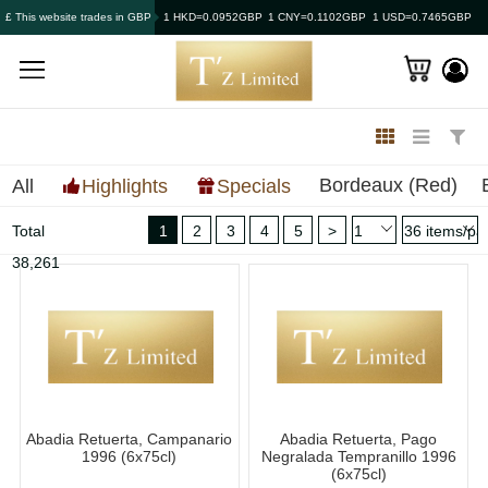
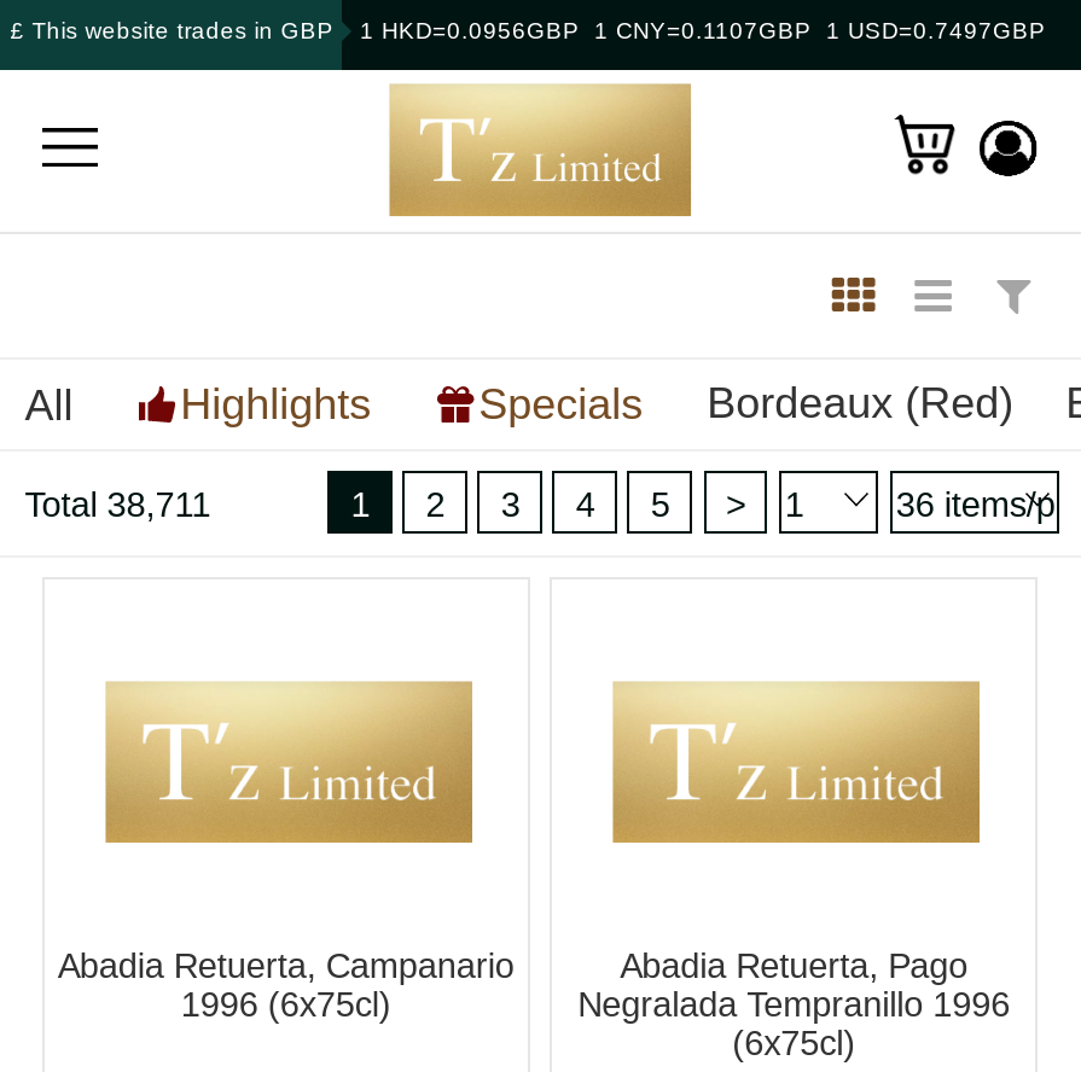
- 1 HKD=0.0952GBP 1 CNY=0.1102GBP 1 USD=0.7465GBP
+ 1 HKD=0.0956GBP 1 CNY=0.1107GBP 1 USD=0.7497GBP

- Total
- 38,261
+ Total 38,711
